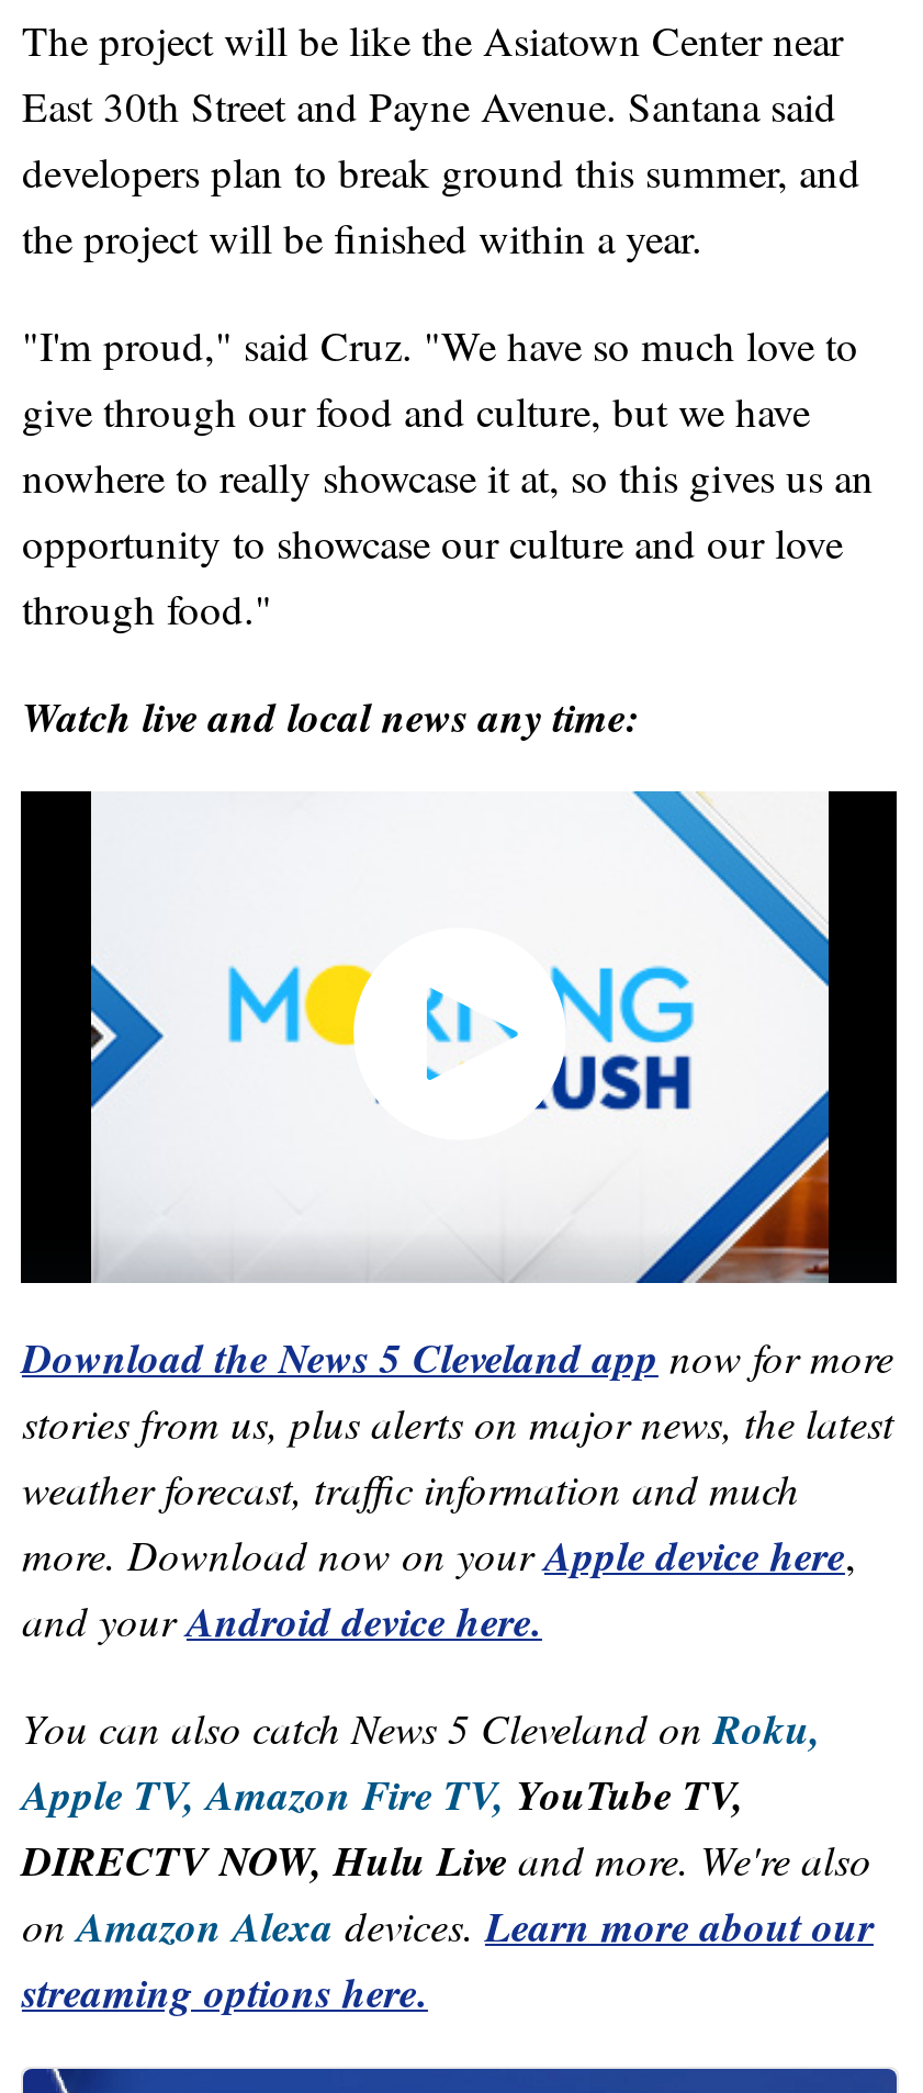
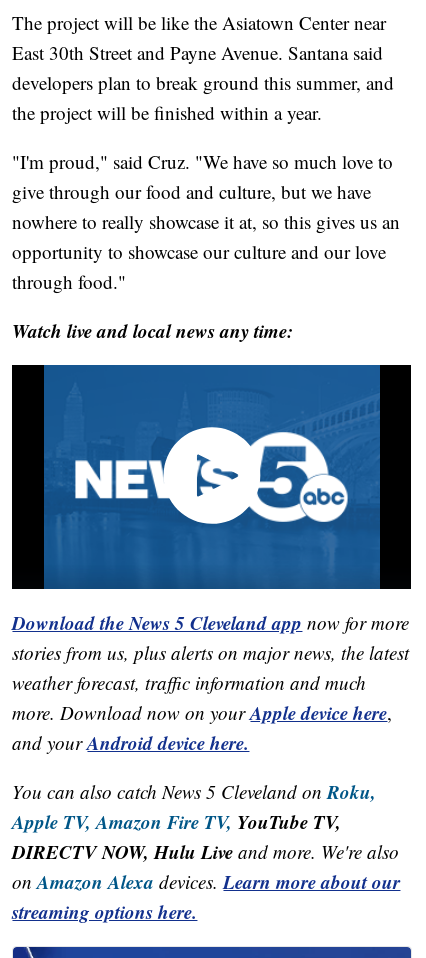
- [image]
+ [image]
